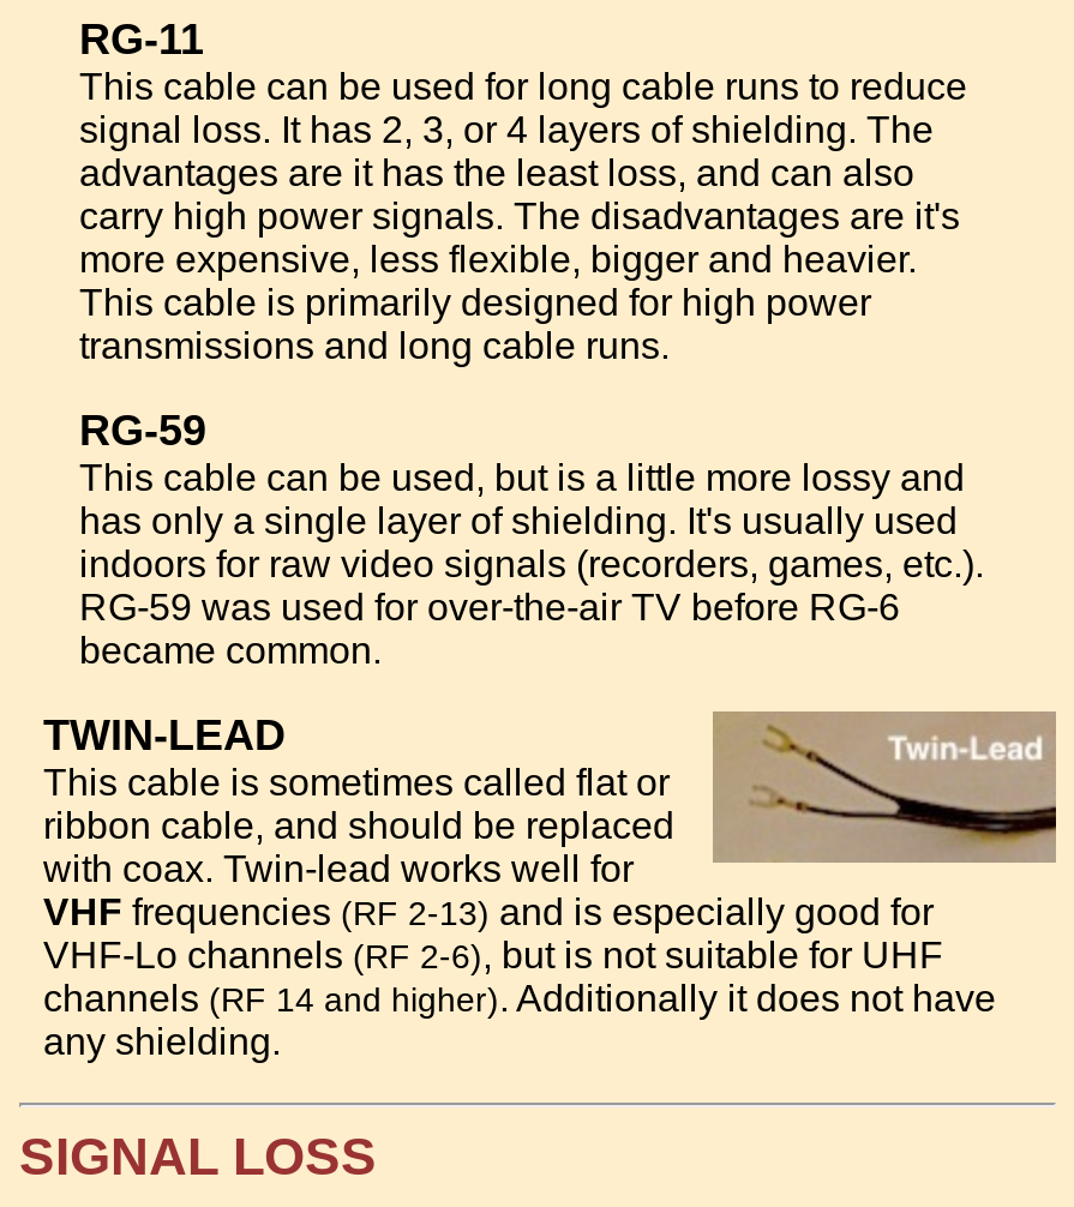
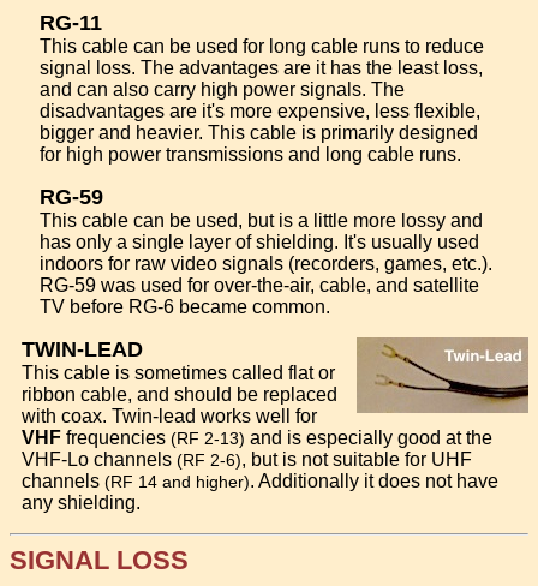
- signal loss. It has 2, 3, or 4 layers of shielding. The
- advantages are it has the least loss, and can also
- carry high power signals. The disadvantages are it's
- more expensive, less flexible, bigger and heavier.
- This cable is primarily designed for high power
- transmissions and long cable runs.
+ signal loss. The advantages are it has the least loss,
+ and can also carry high power signals. The
+ disadvantages are it's more expensive, less flexible,
+ bigger and heavier. This cable is primarily designed
+ for high power transmissions and long cable runs.

- RG-59 was used for over-the-air TV before RG-6
- became common.
+ RG-59 was used for over-the-air, cable, and satellite
+ TV before RG-6 became common.

- VHF frequencies (RF 2-13) and is especially good for
+ VHF frequencies (RF 2-13) and is especially good at the
